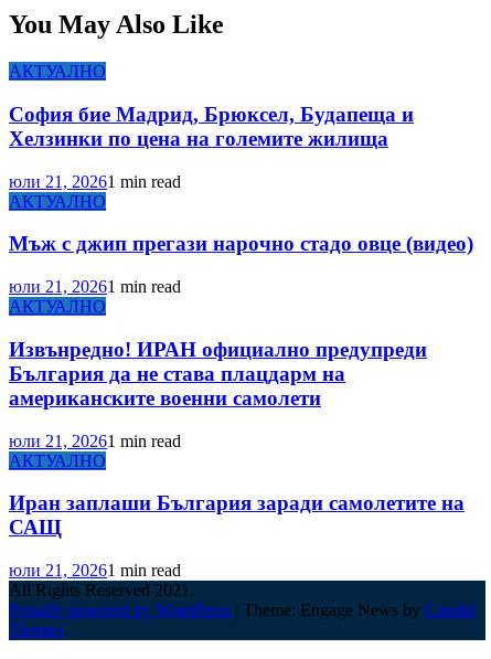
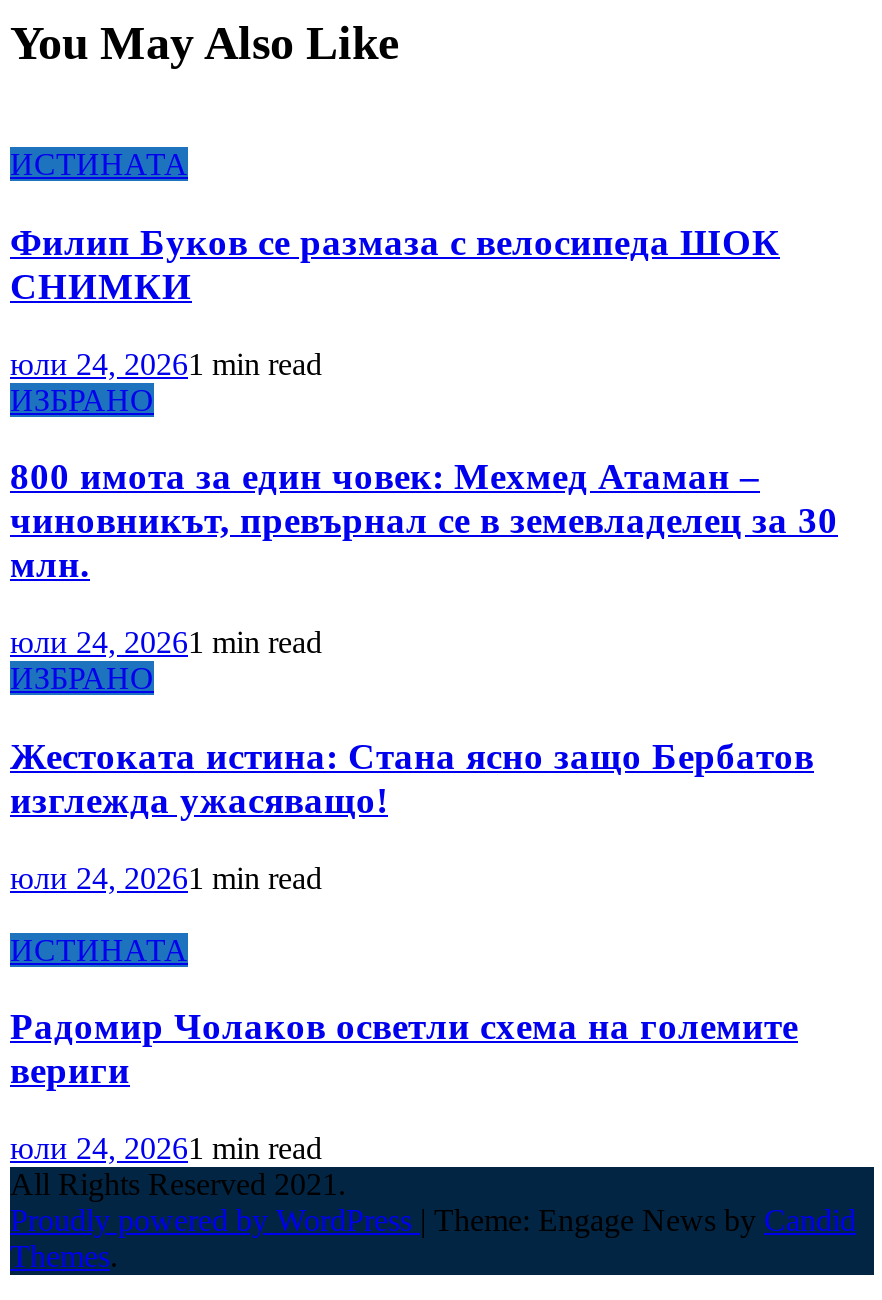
- АКТУАЛНО
- София бие Мадрид, Брюксел, Будапеща и
- Хелзинки по цена на големите жилища
- юли 21, 20261 min read
- АКТУАЛНО
- Мъж с джип прегази нарочно стадо овце (видео)
- юли 21, 20261 min read
- АКТУАЛНО
- Извънредно! ИРАН официално предупреди
- България да не става плацдарм на
- американските военни самолети
- юли 21, 20261 min read
- АКТУАЛНО
- Иран заплаши България заради самолетите на
- САЩ
- юли 21, 20261 min read
+ ИСТИНАТА
+ Филип Буков се размаза с велосипеда ШОК
+ СНИМКИ
+ юли 24, 20261 min read
+ ИЗБРАНО
+ 800 имота за един човек: Мехмед Атаман –
+ чиновникът, превърнал се в земевладелец за 30
+ млн.
+ юли 24, 20261 min read
+ ИЗБРАНО
+ Жестоката истина: Стана ясно защо Бербатов
+ изглежда ужасяващо!
+ юли 24, 20261 min read
+ ИСТИНАТА
+ Радомир Чолаков осветли схема на големите
+ вериги
+ юли 24, 20261 min read
